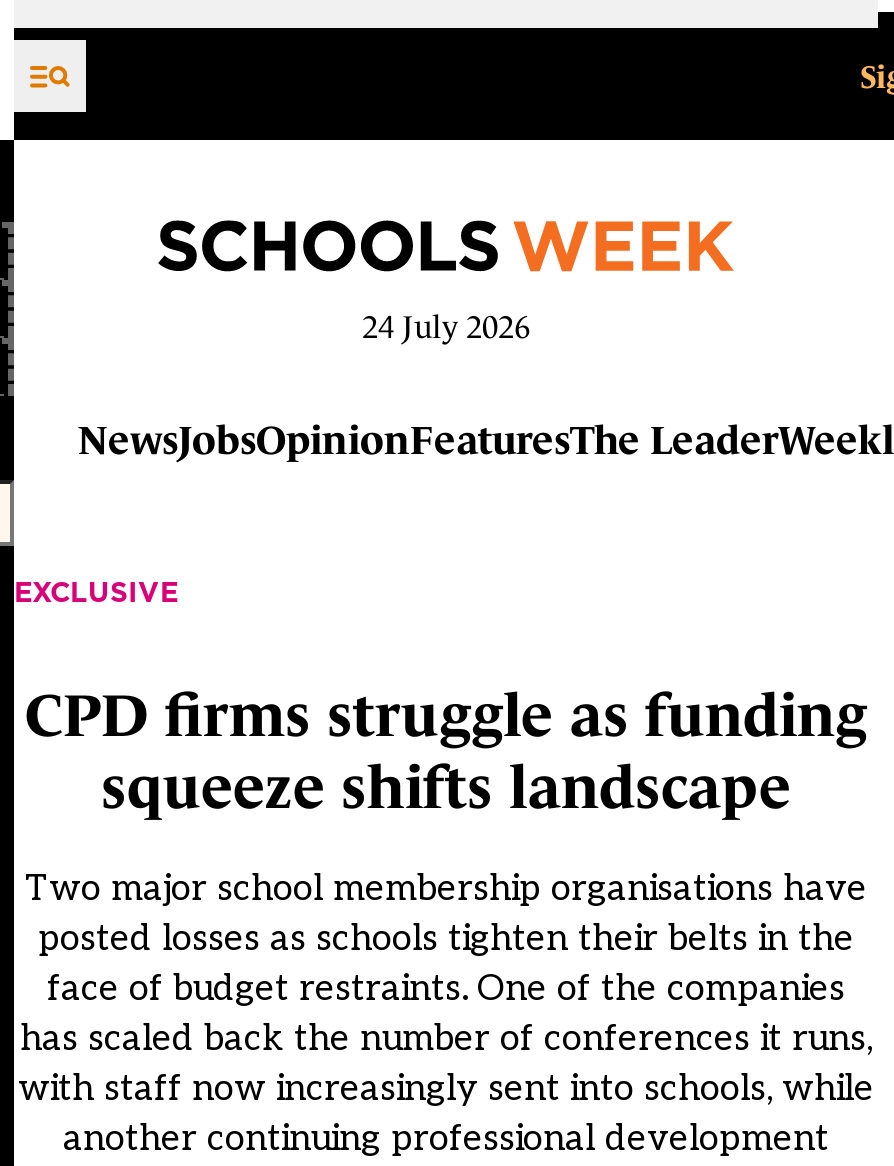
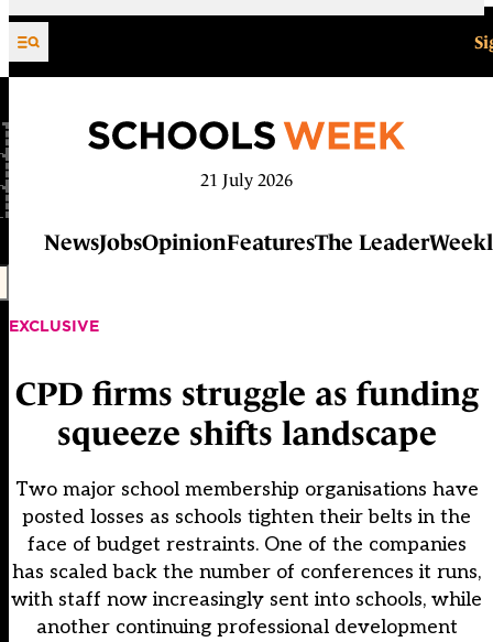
- 24 July 2026
+ 21 July 2026
